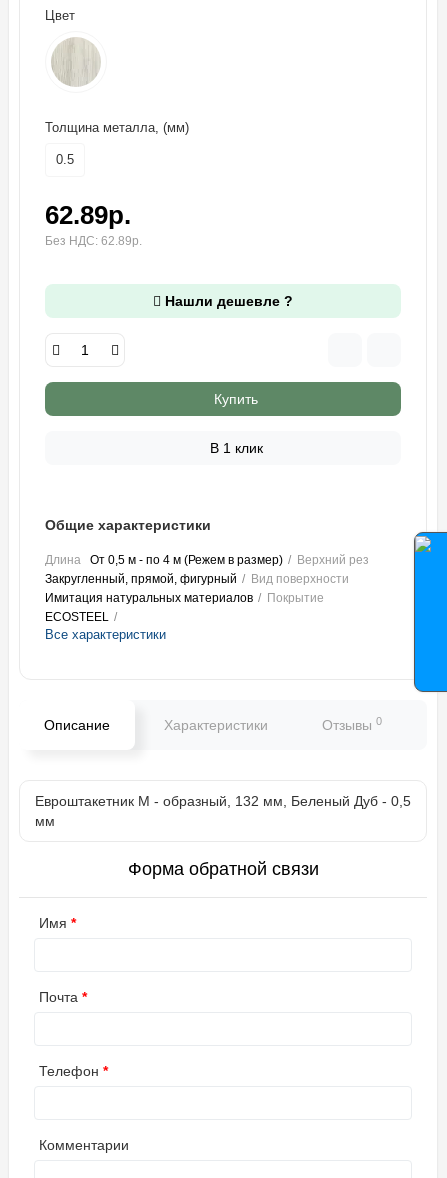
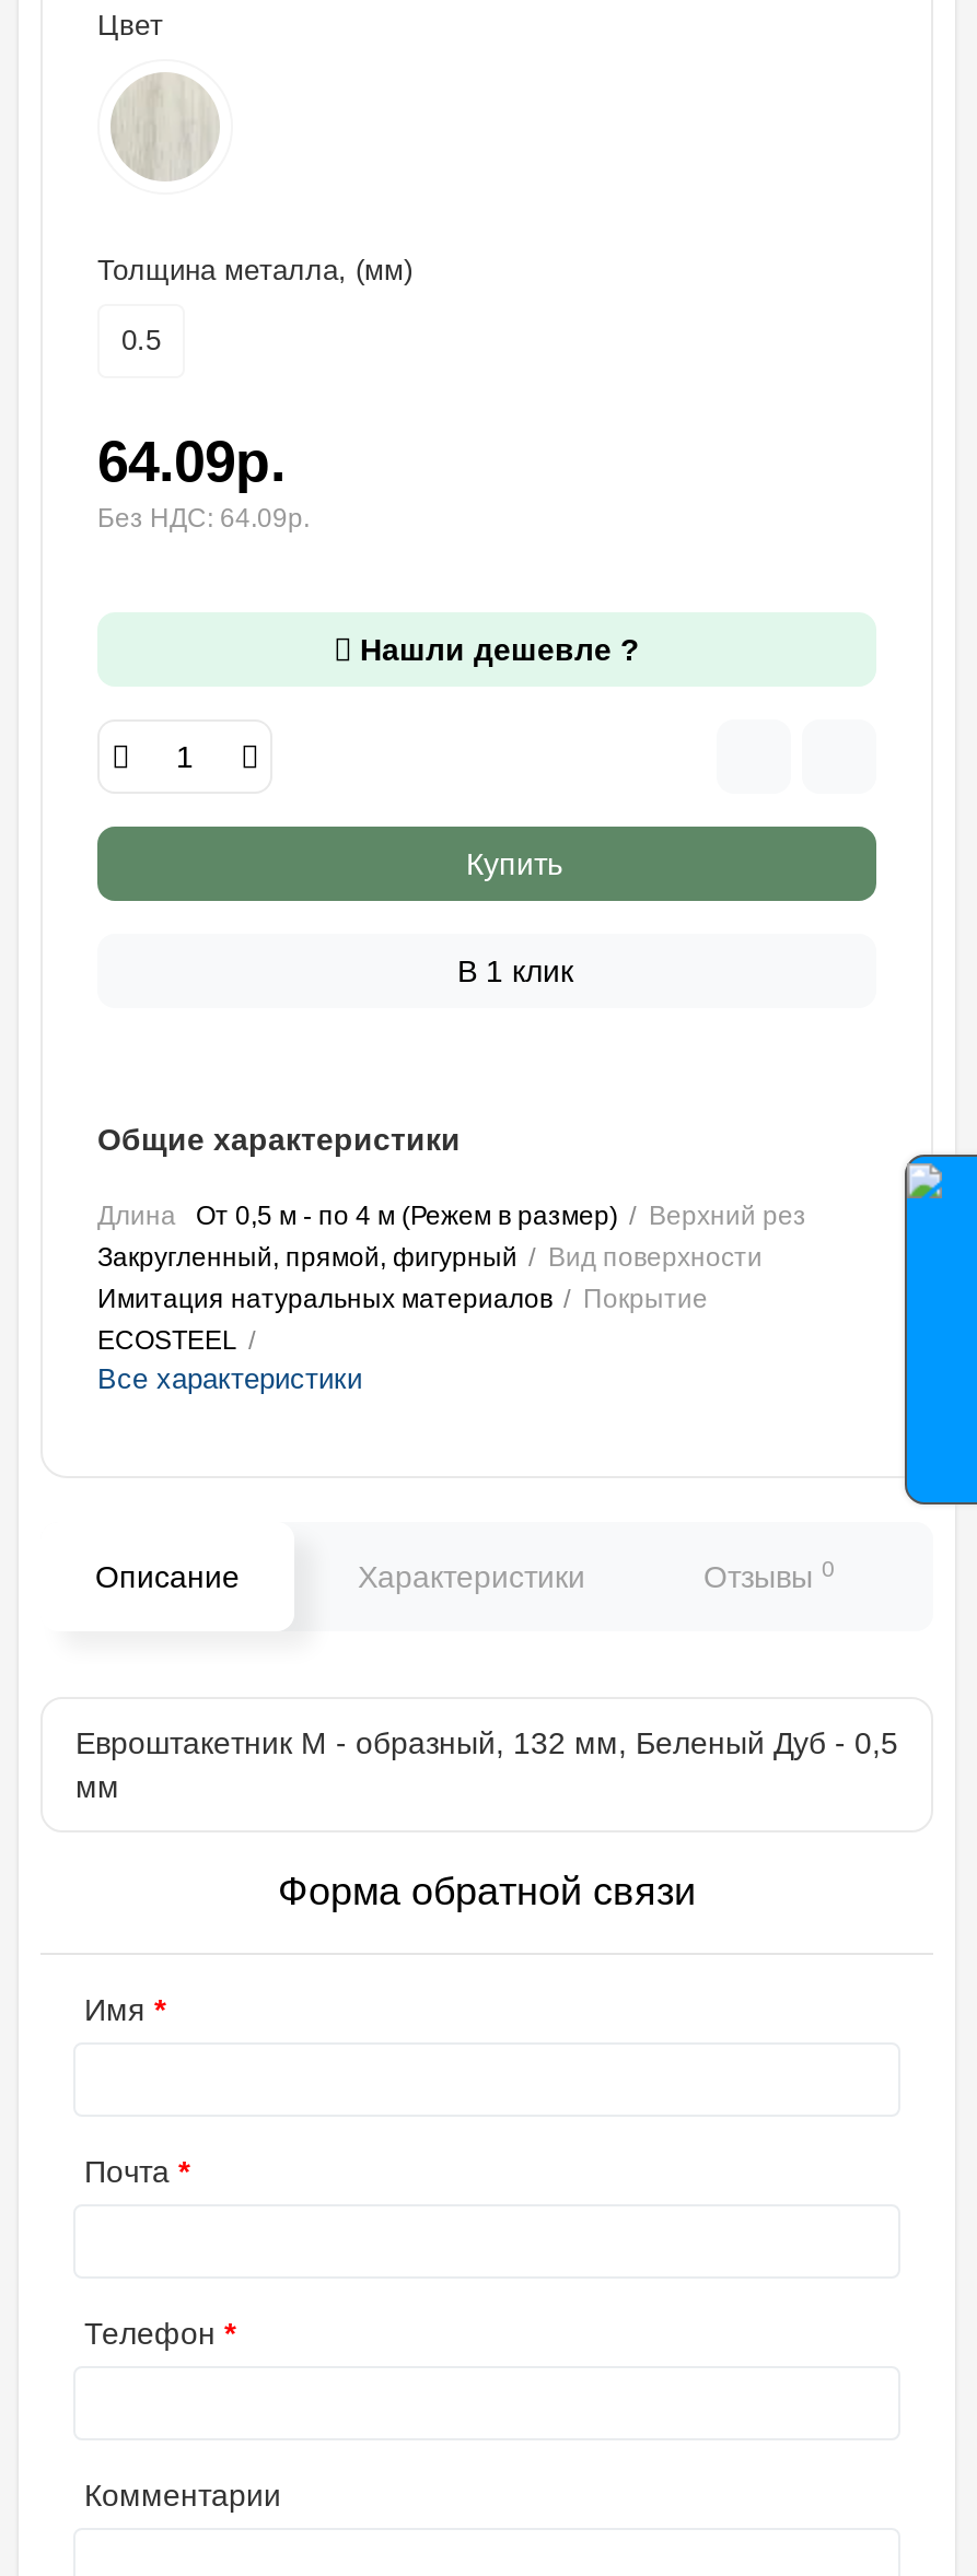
- 62.89р.
- Без НДС: 62.89р.
+ 64.09р.
+ Без НДС: 64.09р.
